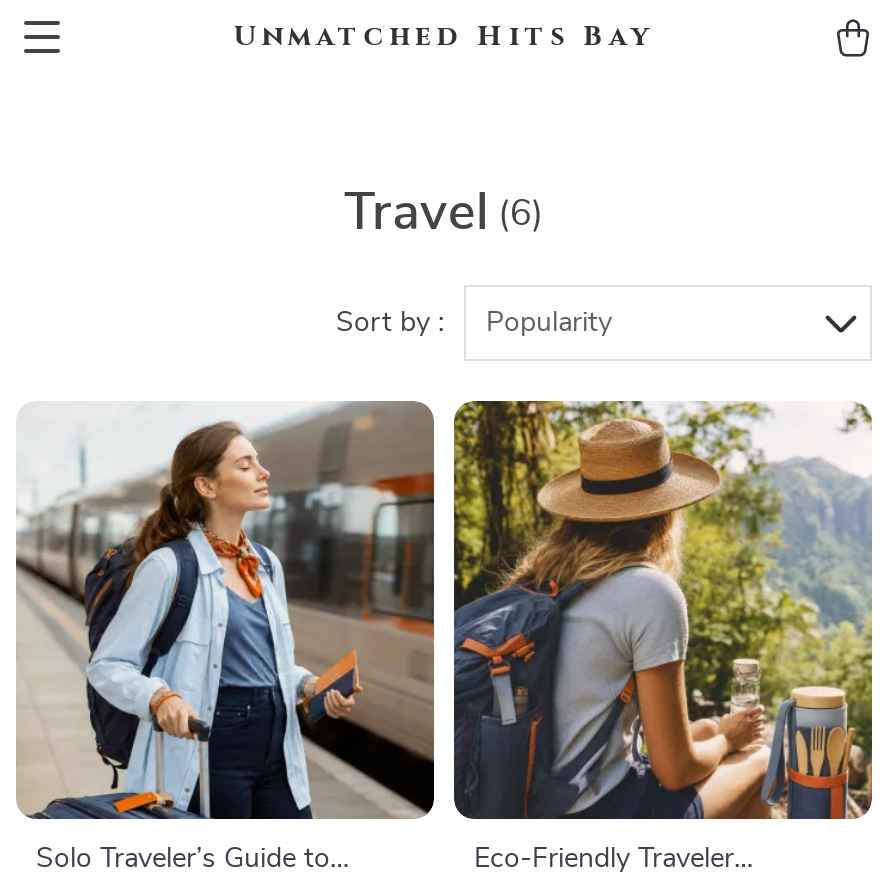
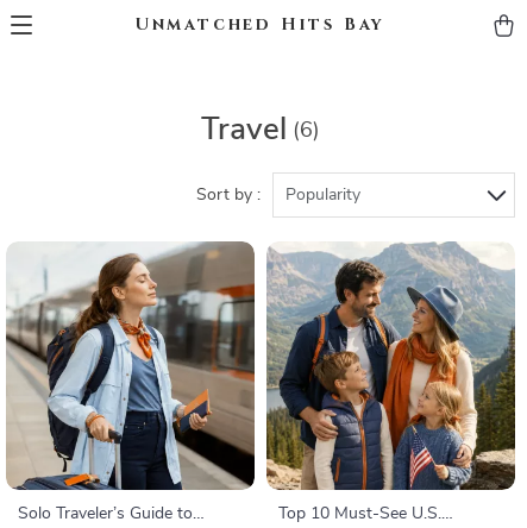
- [image]
- Eco-Friendly Traveler
+ [image]
+ Top 10 Must-See U.S.
